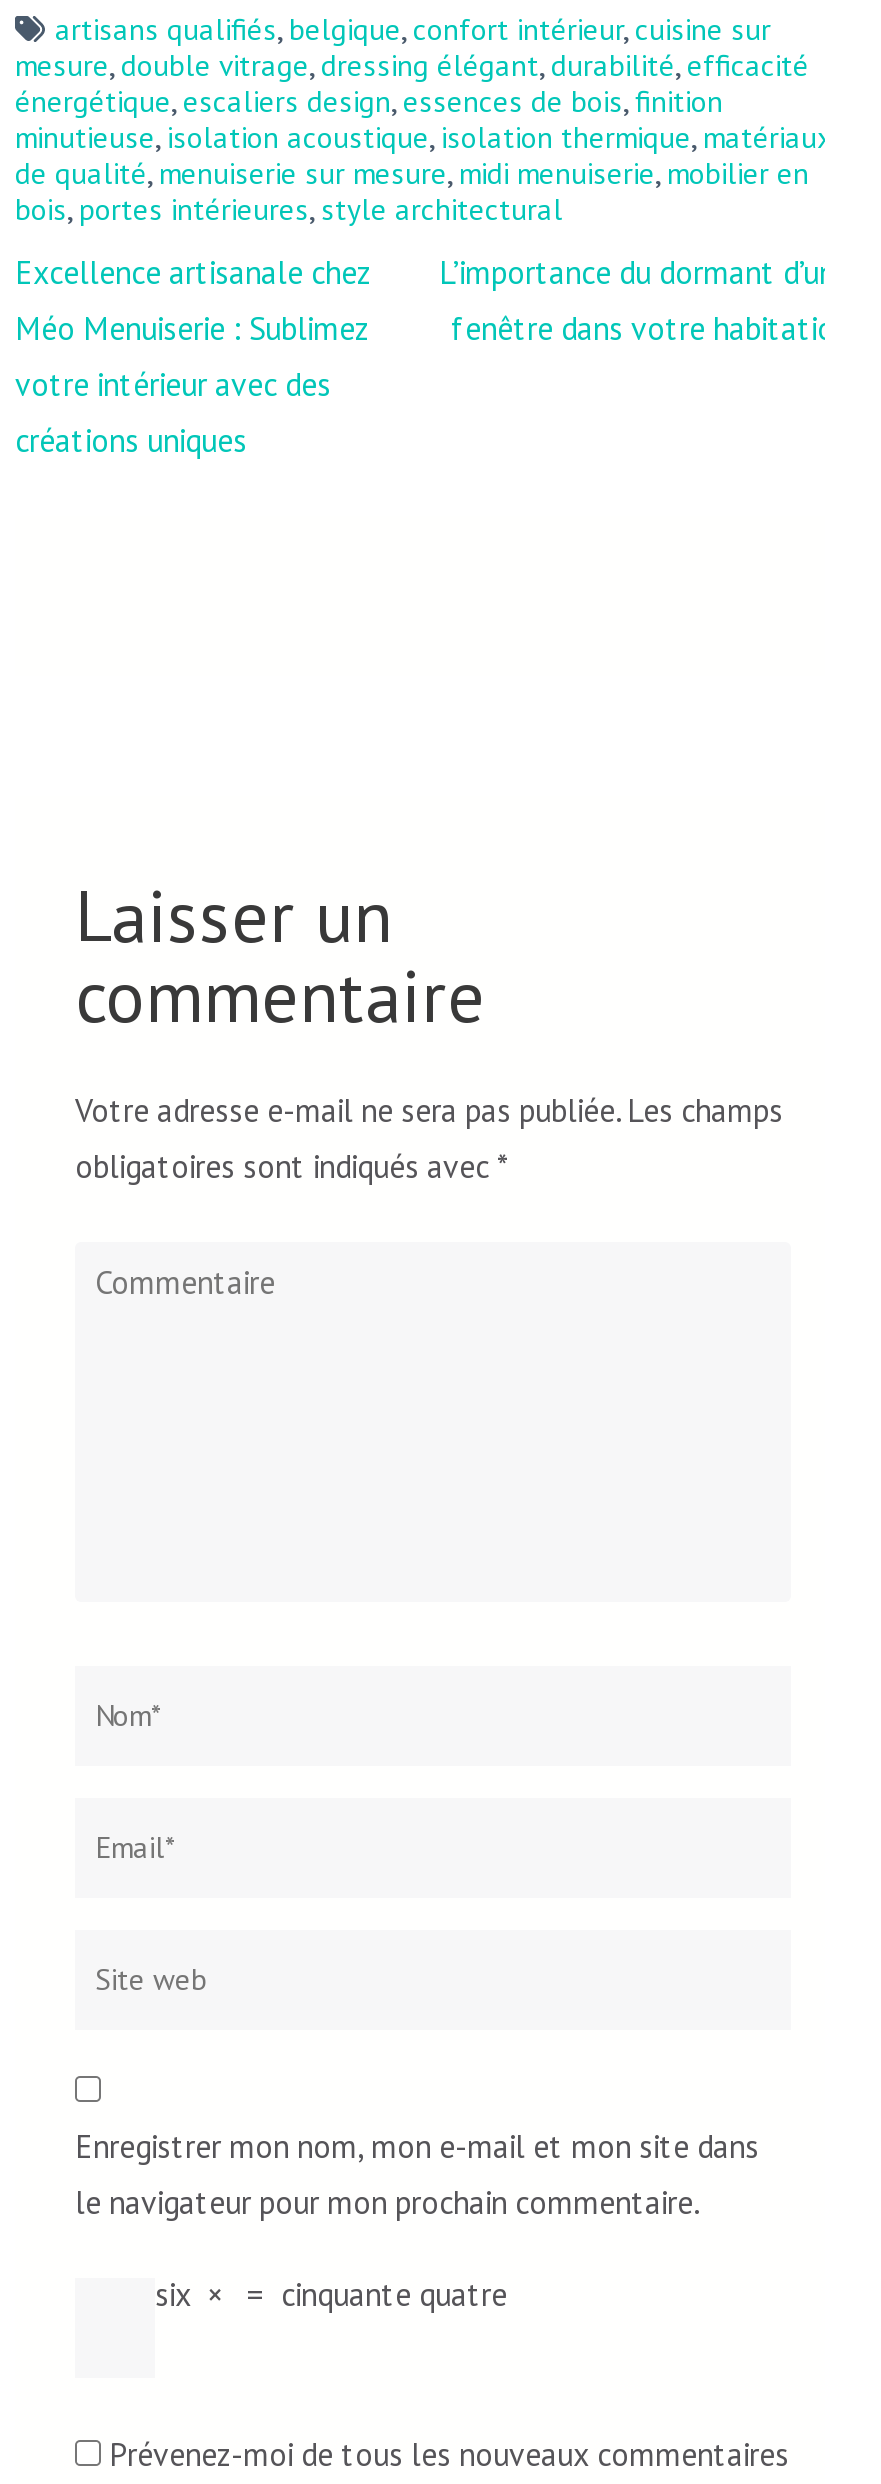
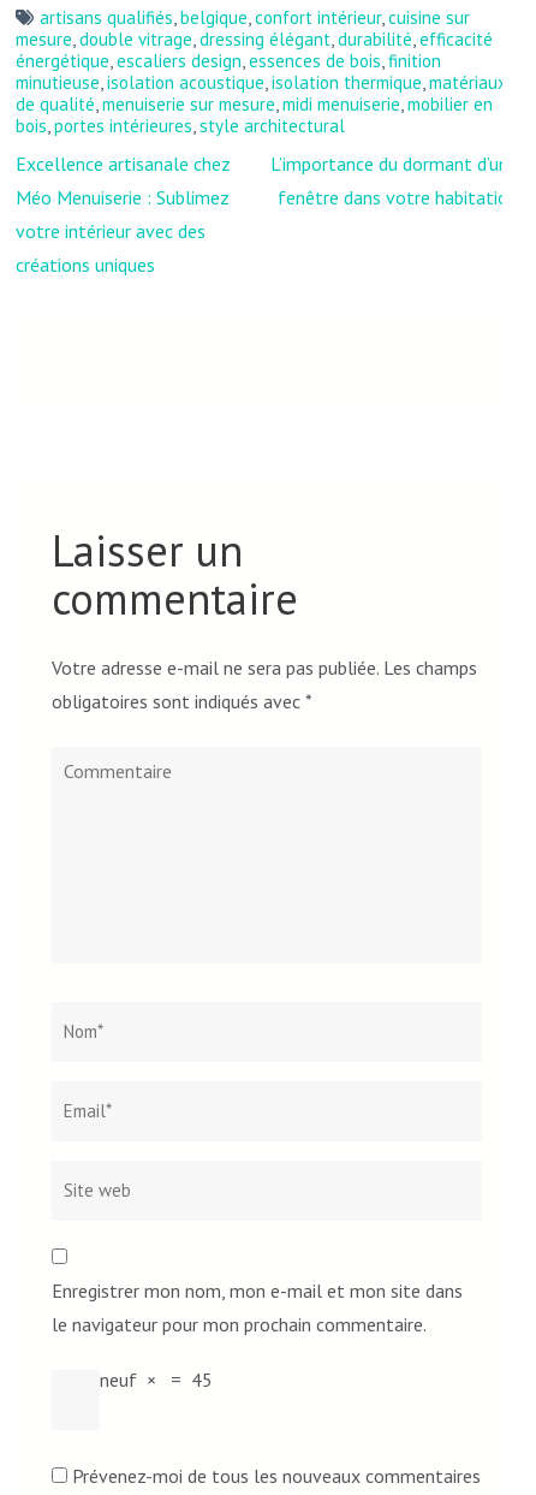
- six × = cinquante quatre
+ neuf × = 45
